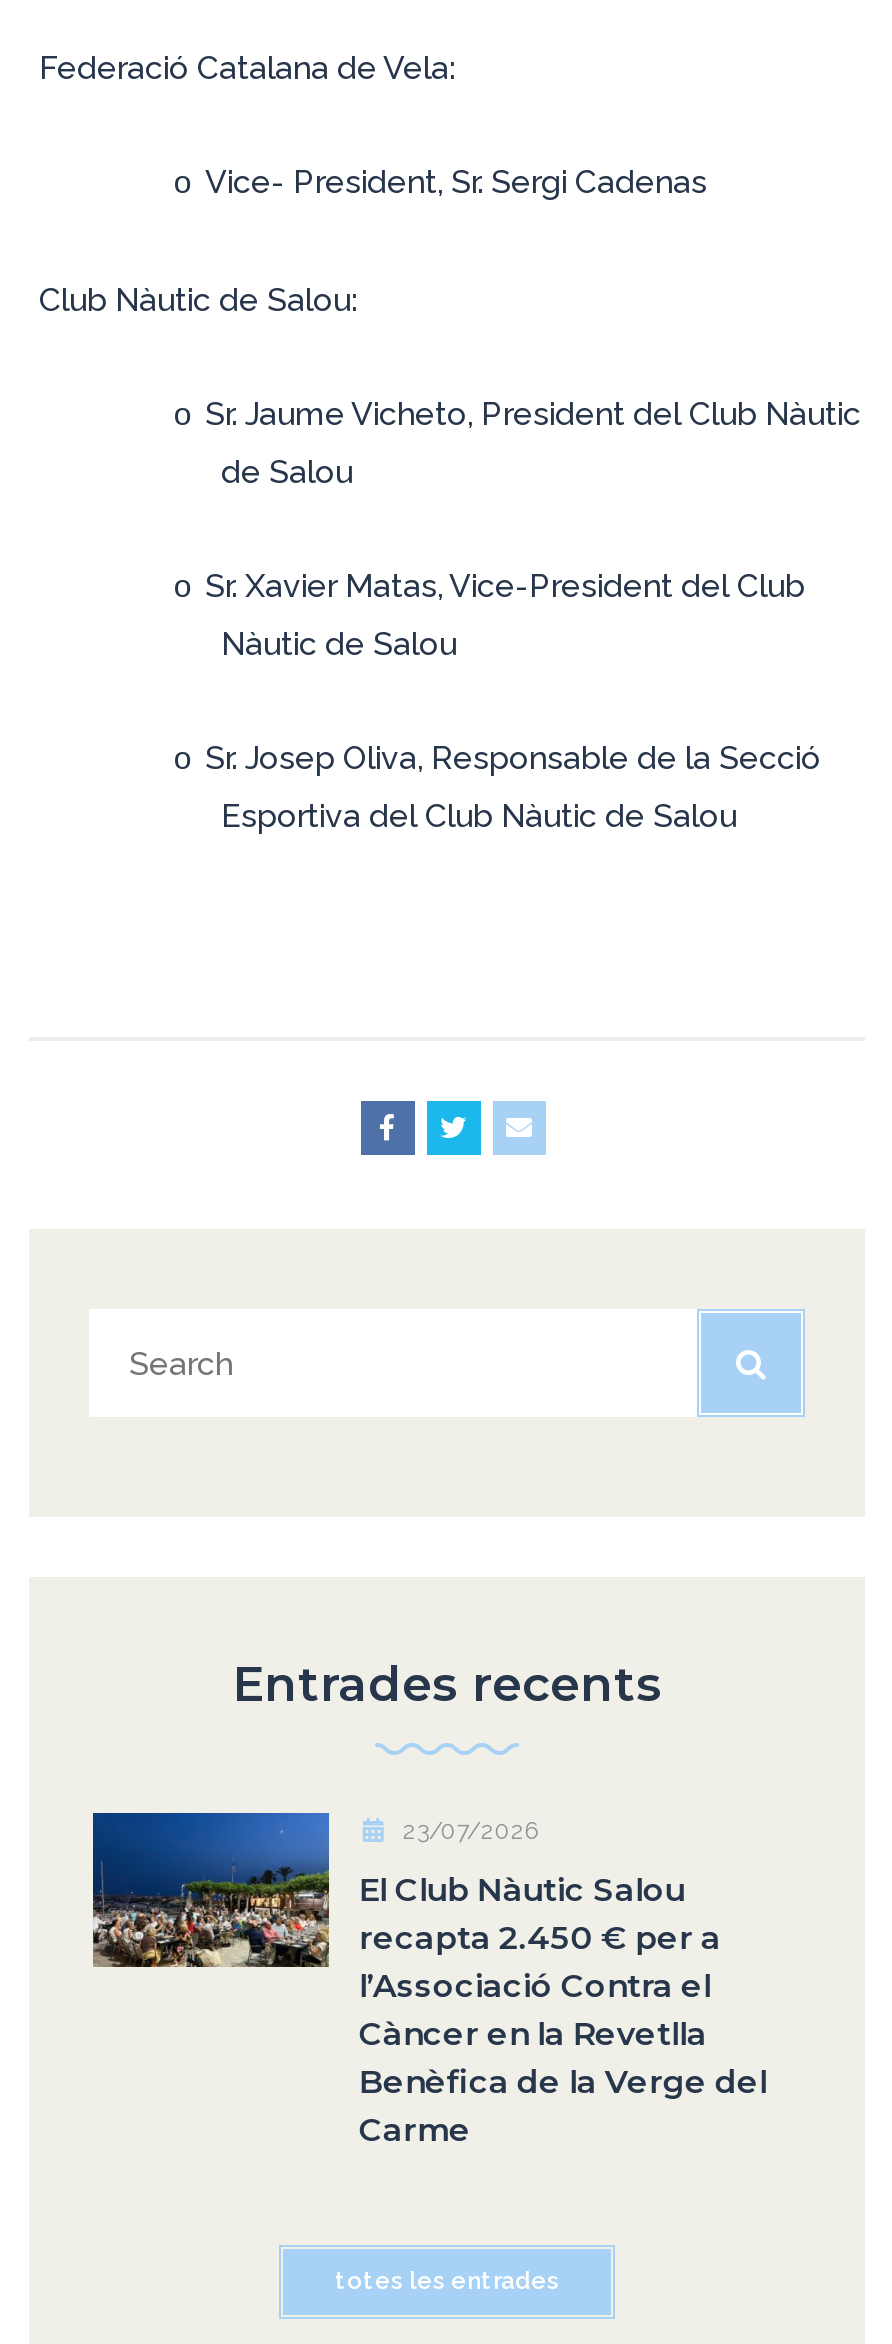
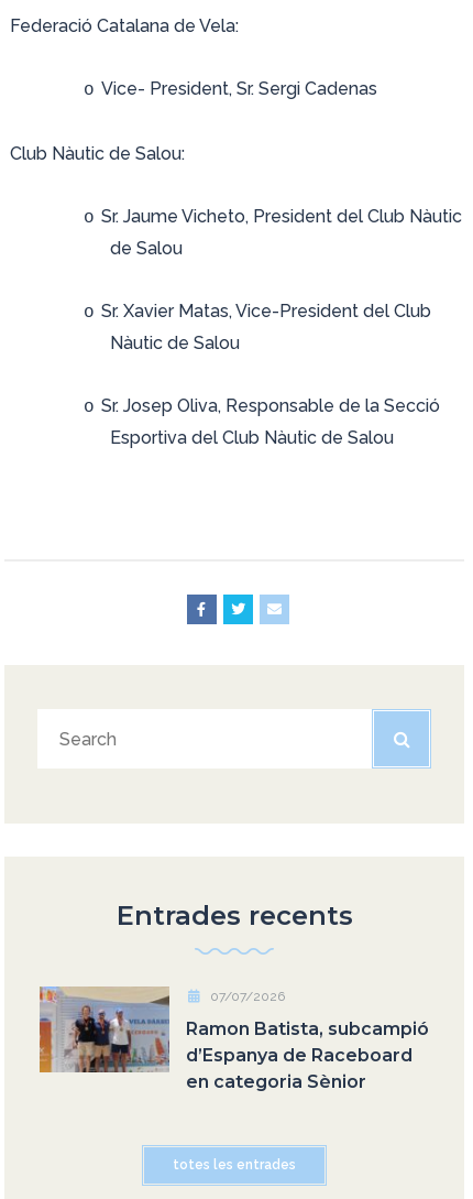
- [image]
- El Club Nàutic Salou
- recapta 2.450 € per a
- l’Associació Contra el
- Càncer en la Revetlla
- Benèfica de la Verge del
- Carme
+ [image]
+ Ramon Batista, subcampió
+ d’Espanya de Raceboard
+ en categoria Sènior

- 23/07/2026
+ 07/07/2026
